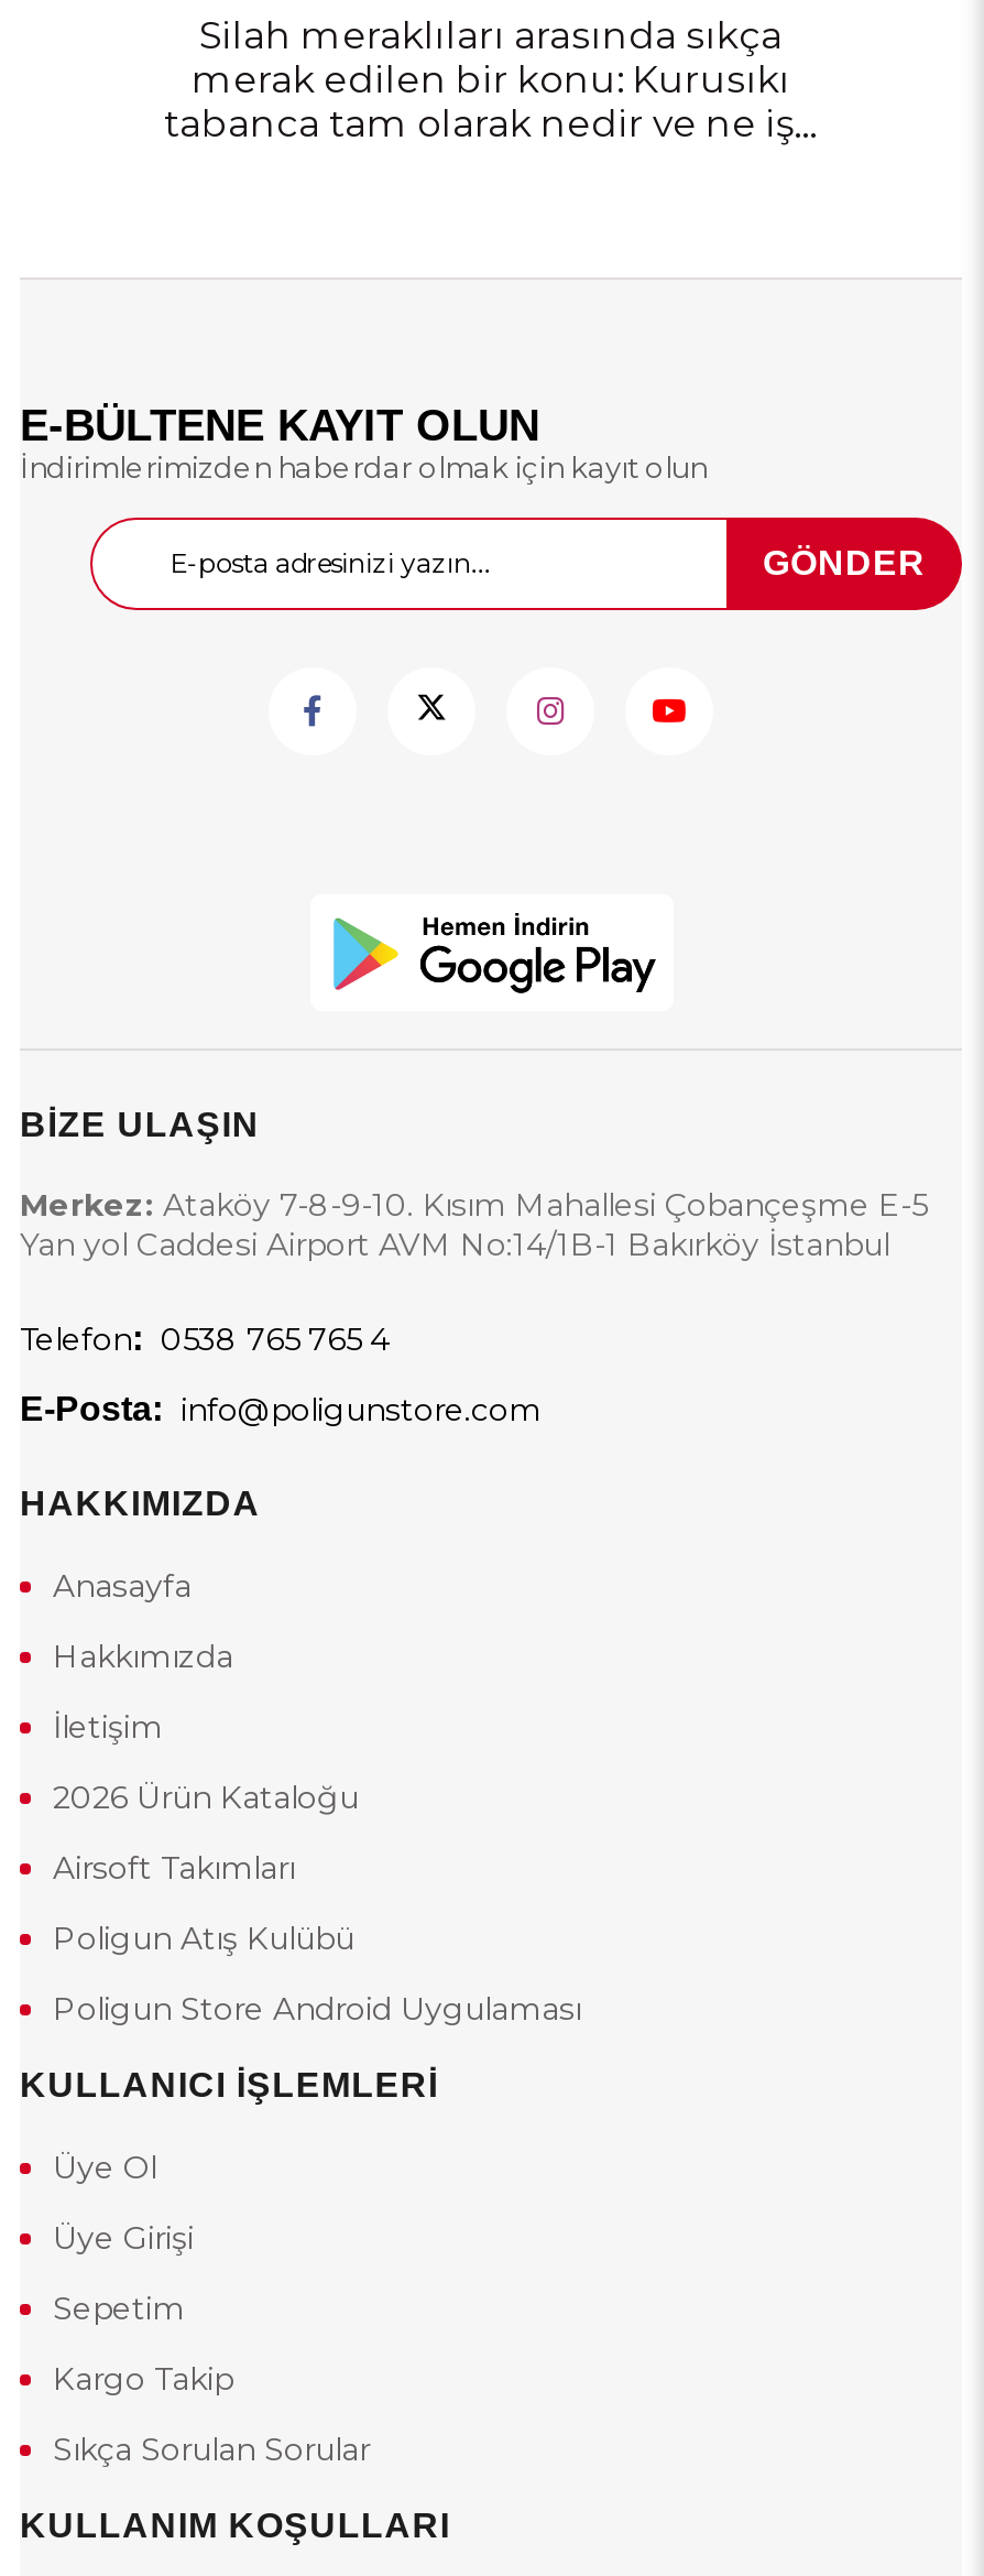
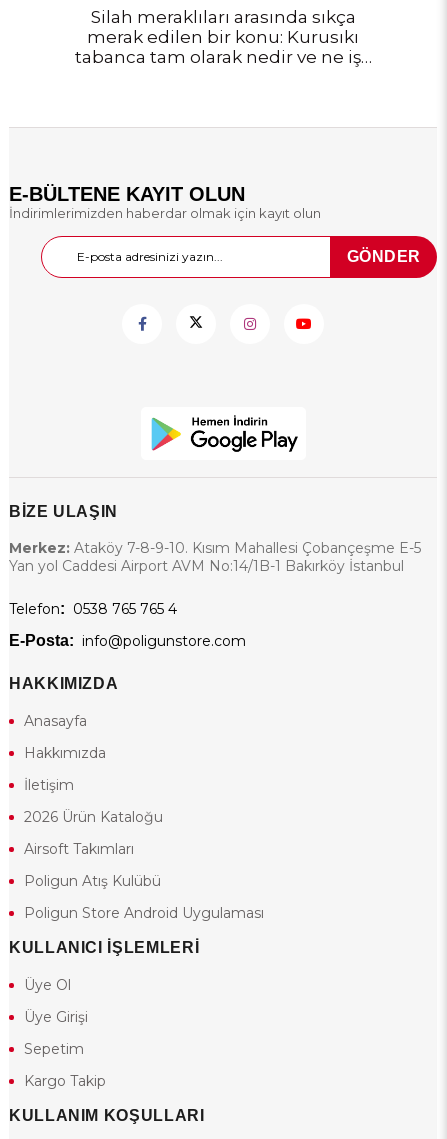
- Sıkça Sorulan Sorular
